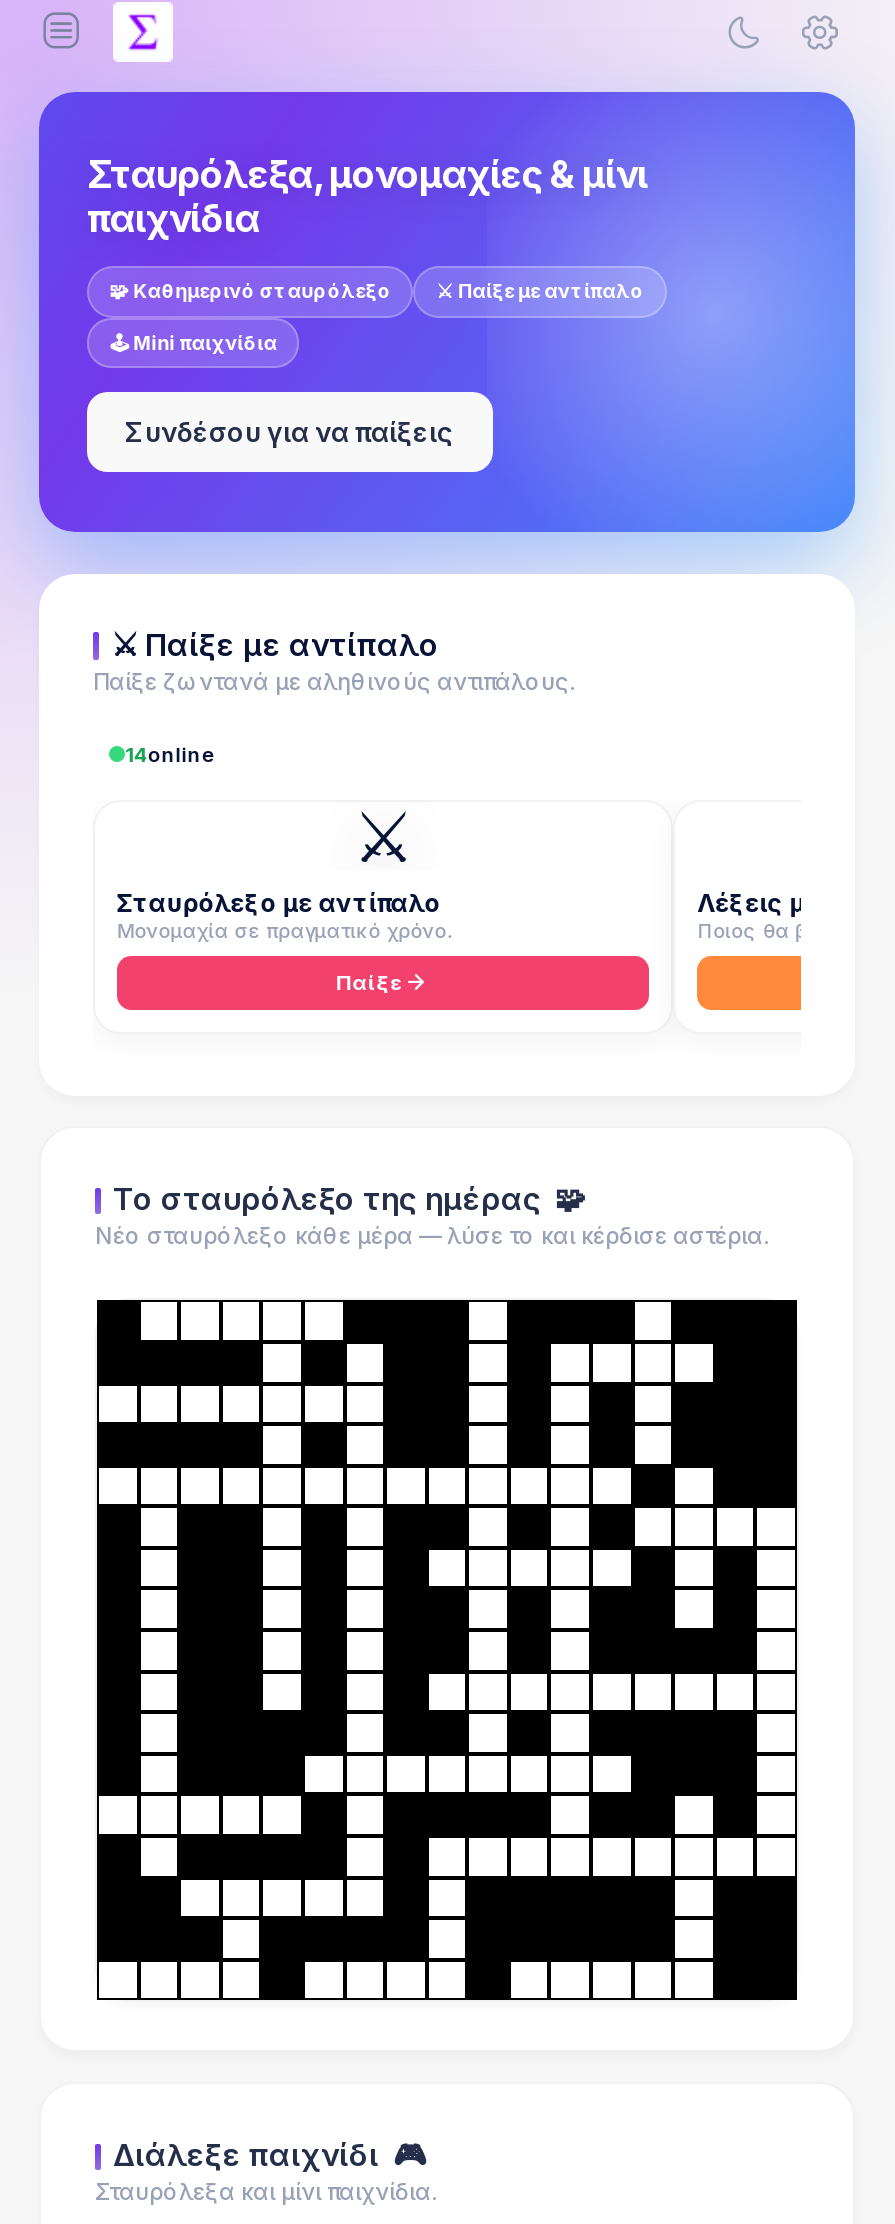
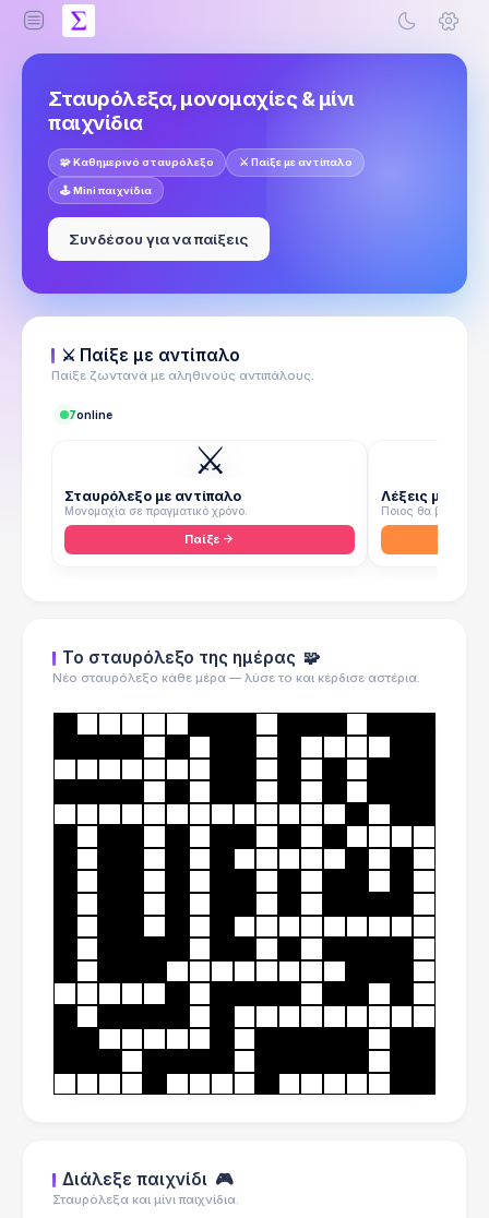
- 14online
+ 7online
